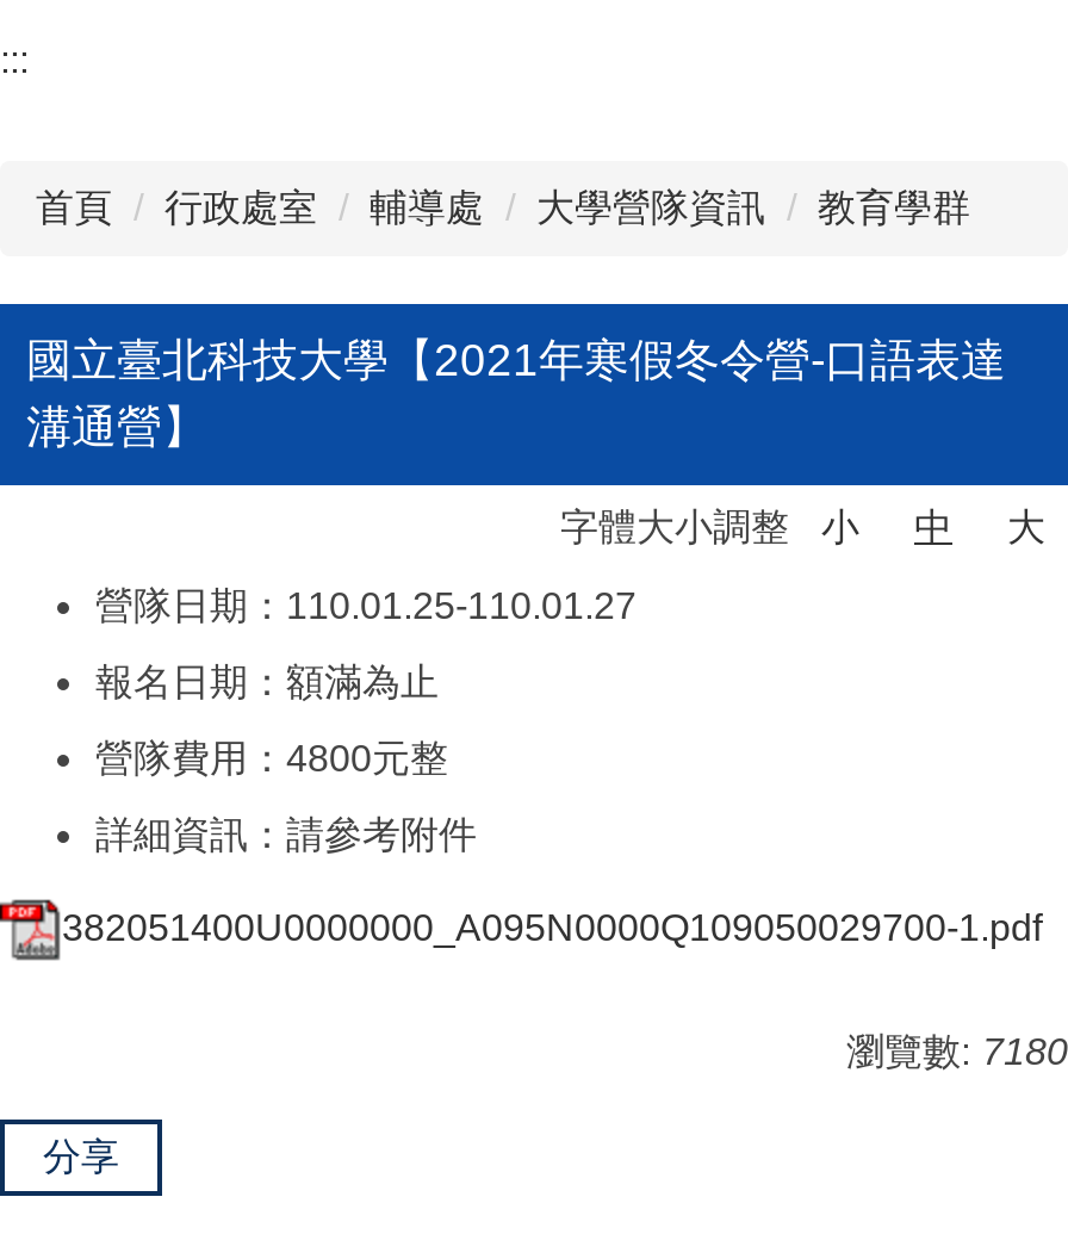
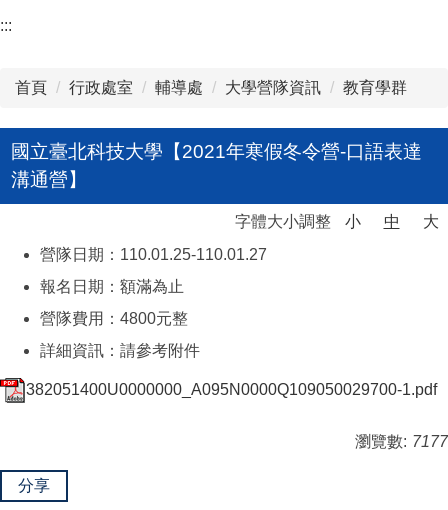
- 瀏覽數: 7180
+ 瀏覽數: 7177
